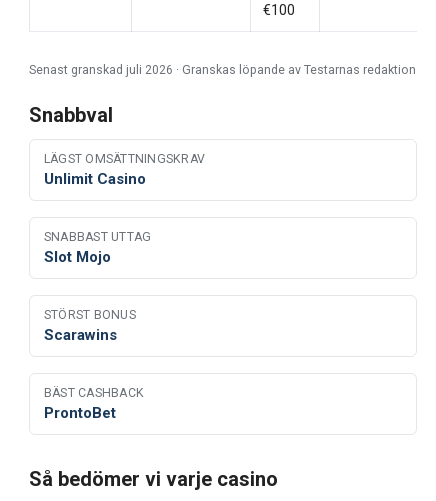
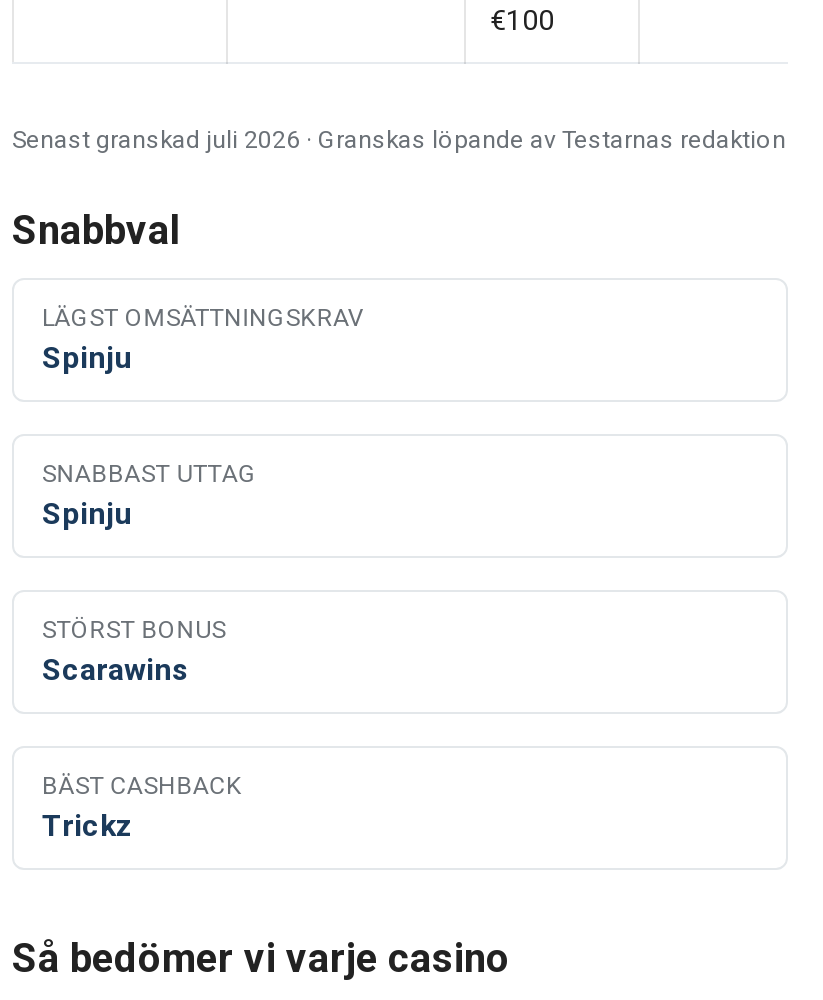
- Unlimit Casino
+ Spinju

- Slot Mojo
+ Spinju

- ProntoBet
+ Trickz
